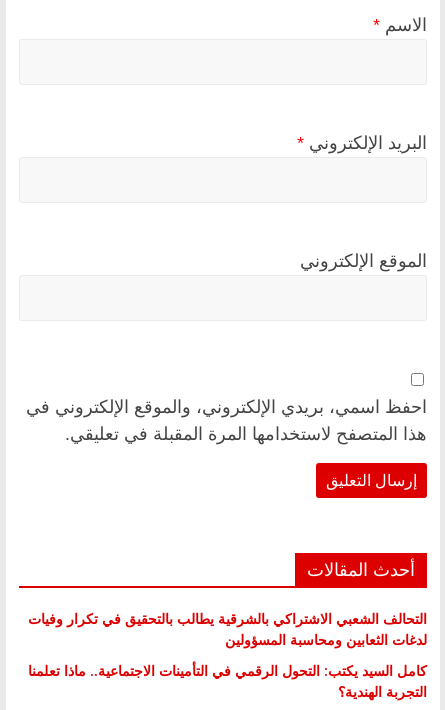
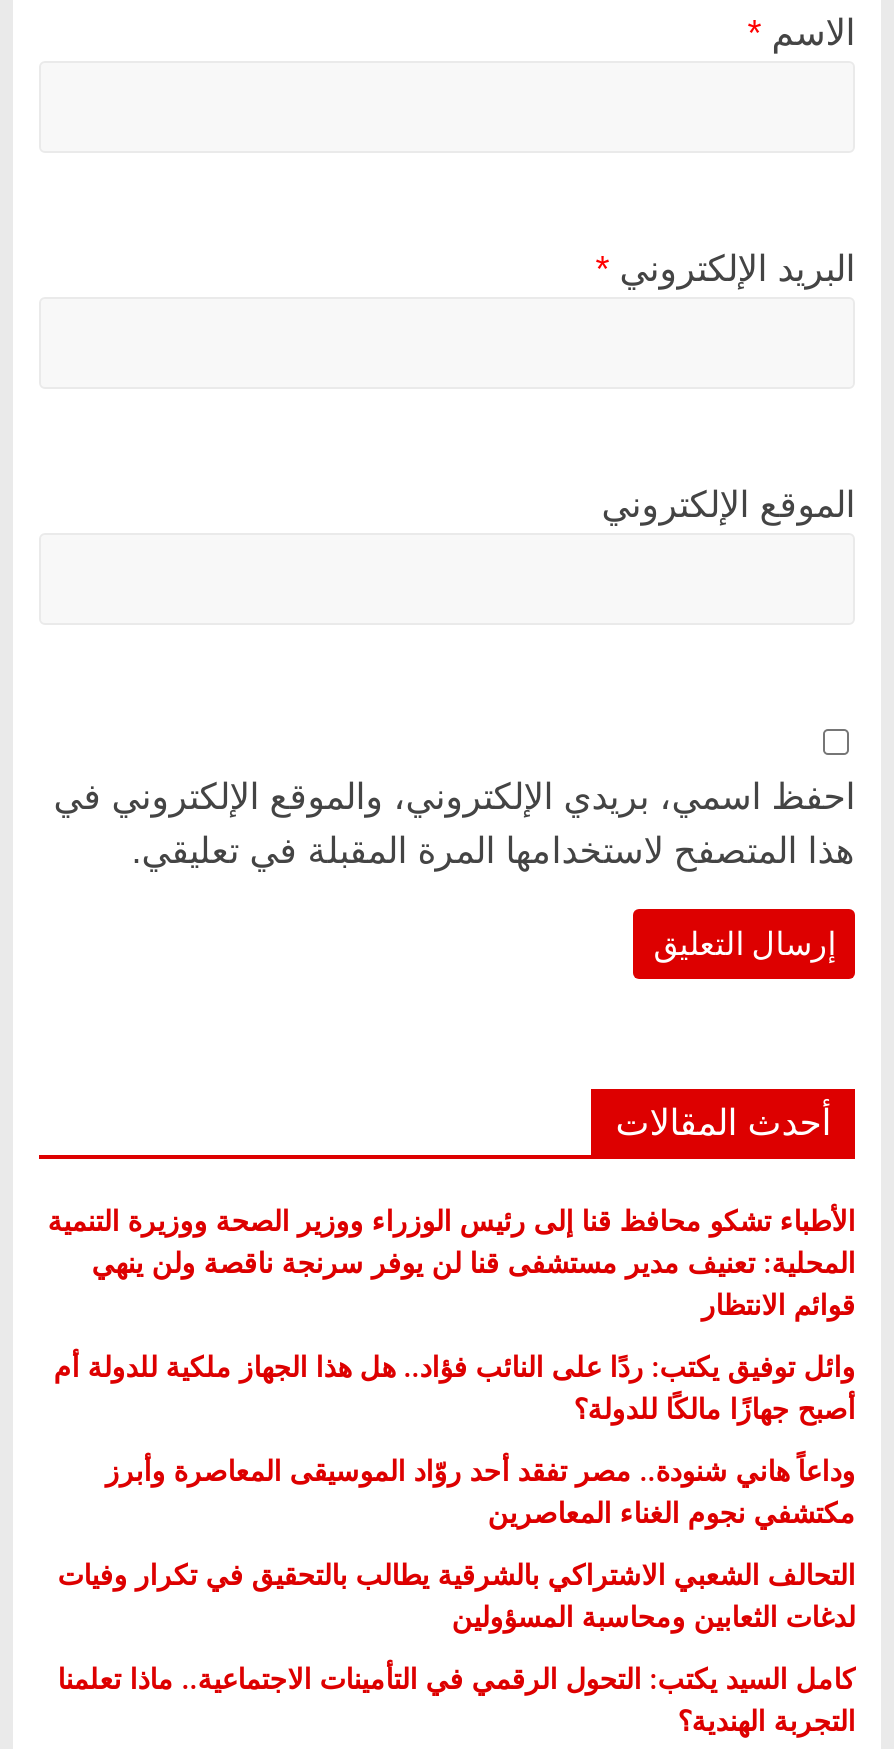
+ الأطباء تشكو محافظ قنا إلى رئيس الوزراء ووزير الصحة ووزيرة التنمية
+ المحلية: تعنيف مدير مستشفى قنا لن يوفر سرنجة ناقصة ولن ينهي
+ قوائم الانتظار
+ وائل توفيق يكتب: ردًا على النائب فؤاد.. هل هذا الجهاز ملكية للدولة أم
+ أصبح جهازًا مالكًا للدولة؟
+ وداعاً هاني شنودة.. مصر تفقد أحد روّاد الموسيقى المعاصرة وأبرز
+ مكتشفي نجوم الغناء المعاصرين
